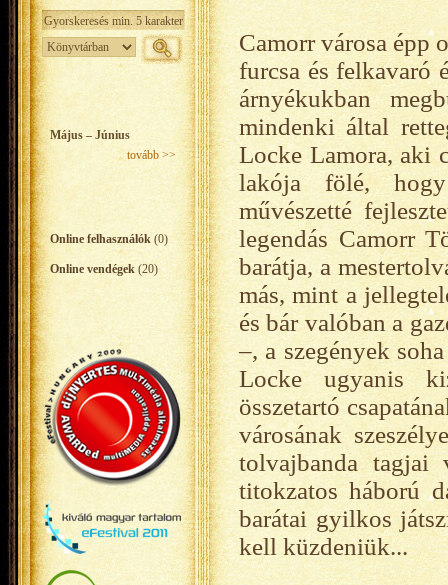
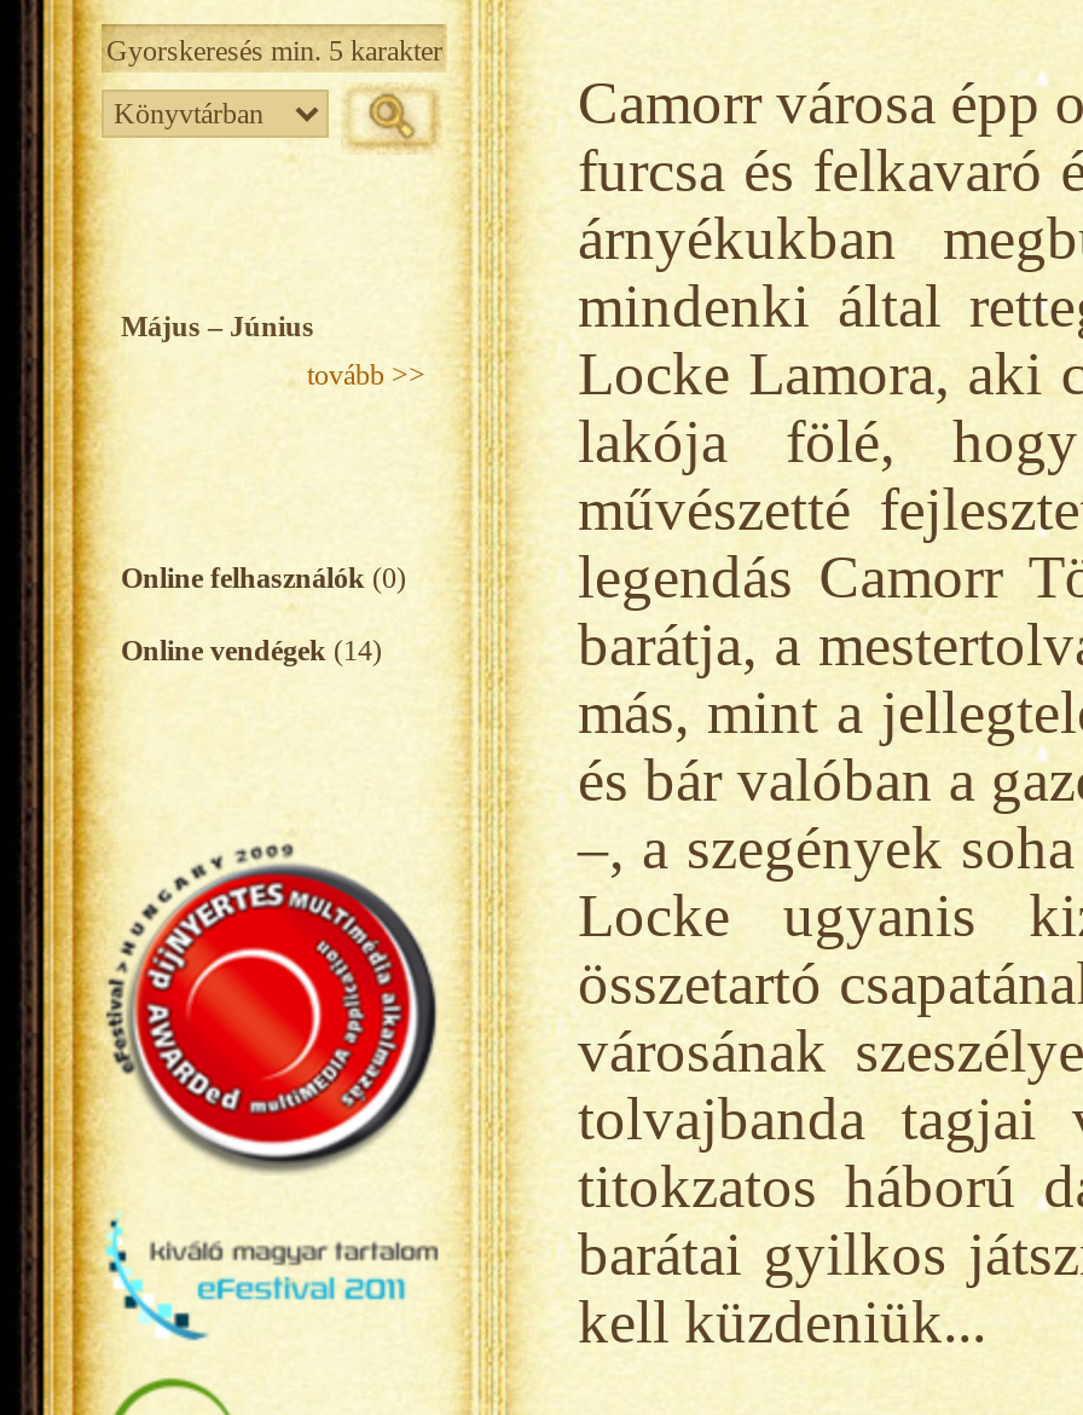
- Online vendégek (20)
+ Online vendégek (14)
